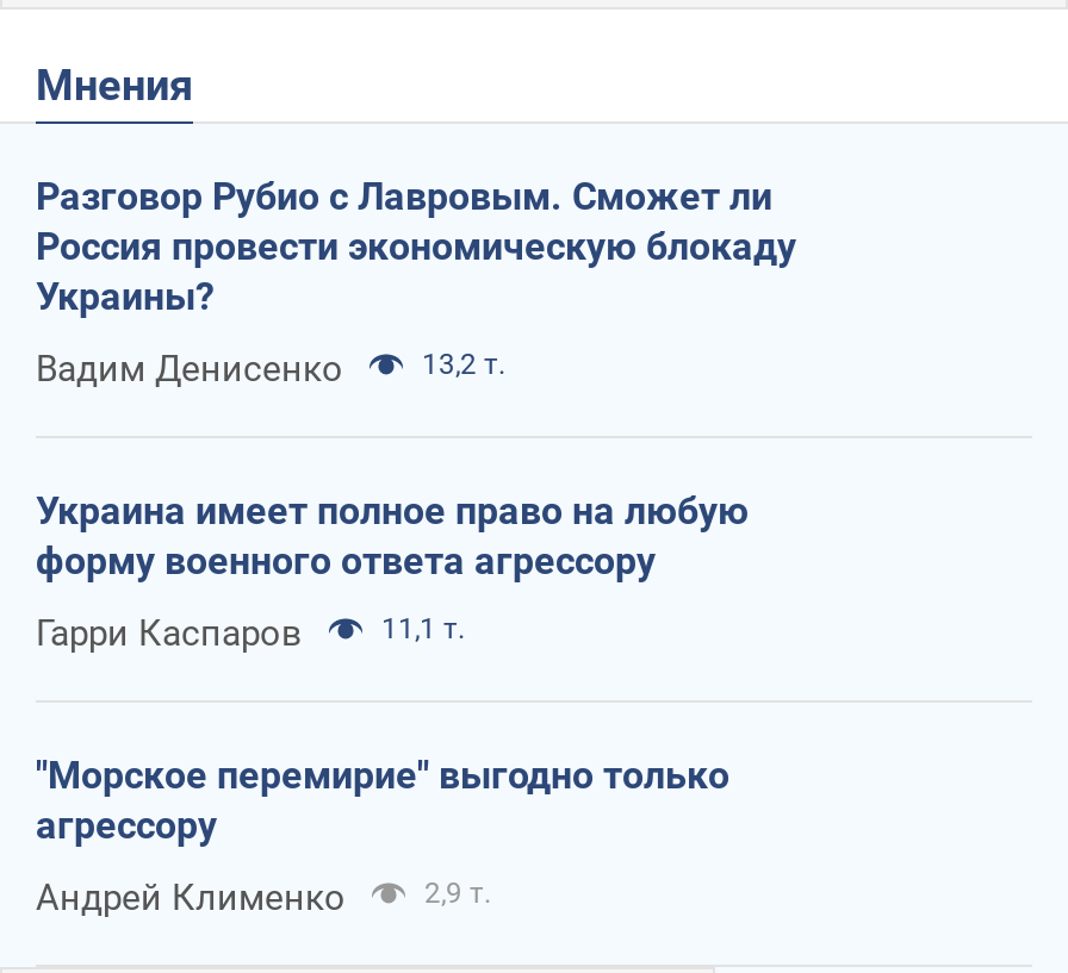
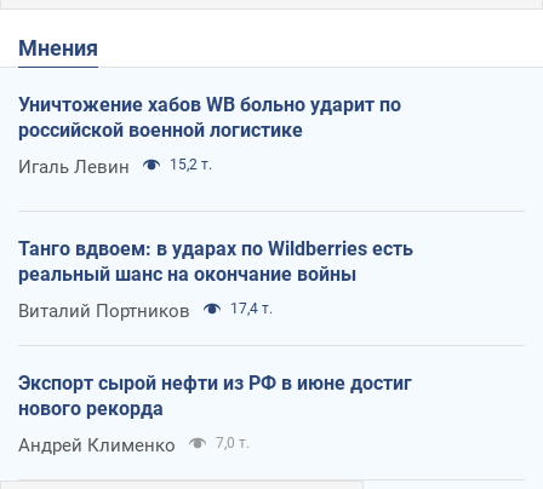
- Разговор Рубио с Лавровым. Сможет ли
- Россия провести экономическую блокаду
- Украины?
+ Уничтожение хабов WB больно ударит по
+ российской военной логистике

- Вадим Денисенко
- 13,2 т.
+ Игаль Левин
+ 15,2 т.

- Украина имеет полное право на любую
- форму военного ответа агрессору
+ Танго вдвоем: в ударах по Wildberries есть
+ реальный шанс на окончание войны

- Гарри Каспаров
- 11,1 т.
+ Виталий Портников
+ 17,4 т.

- "Морское перемирие" выгодно только
- агрессору
+ Экспорт сырой нефти из РФ в июне достиг
+ нового рекорда

- 2,9 т.
+ 7,0 т.
